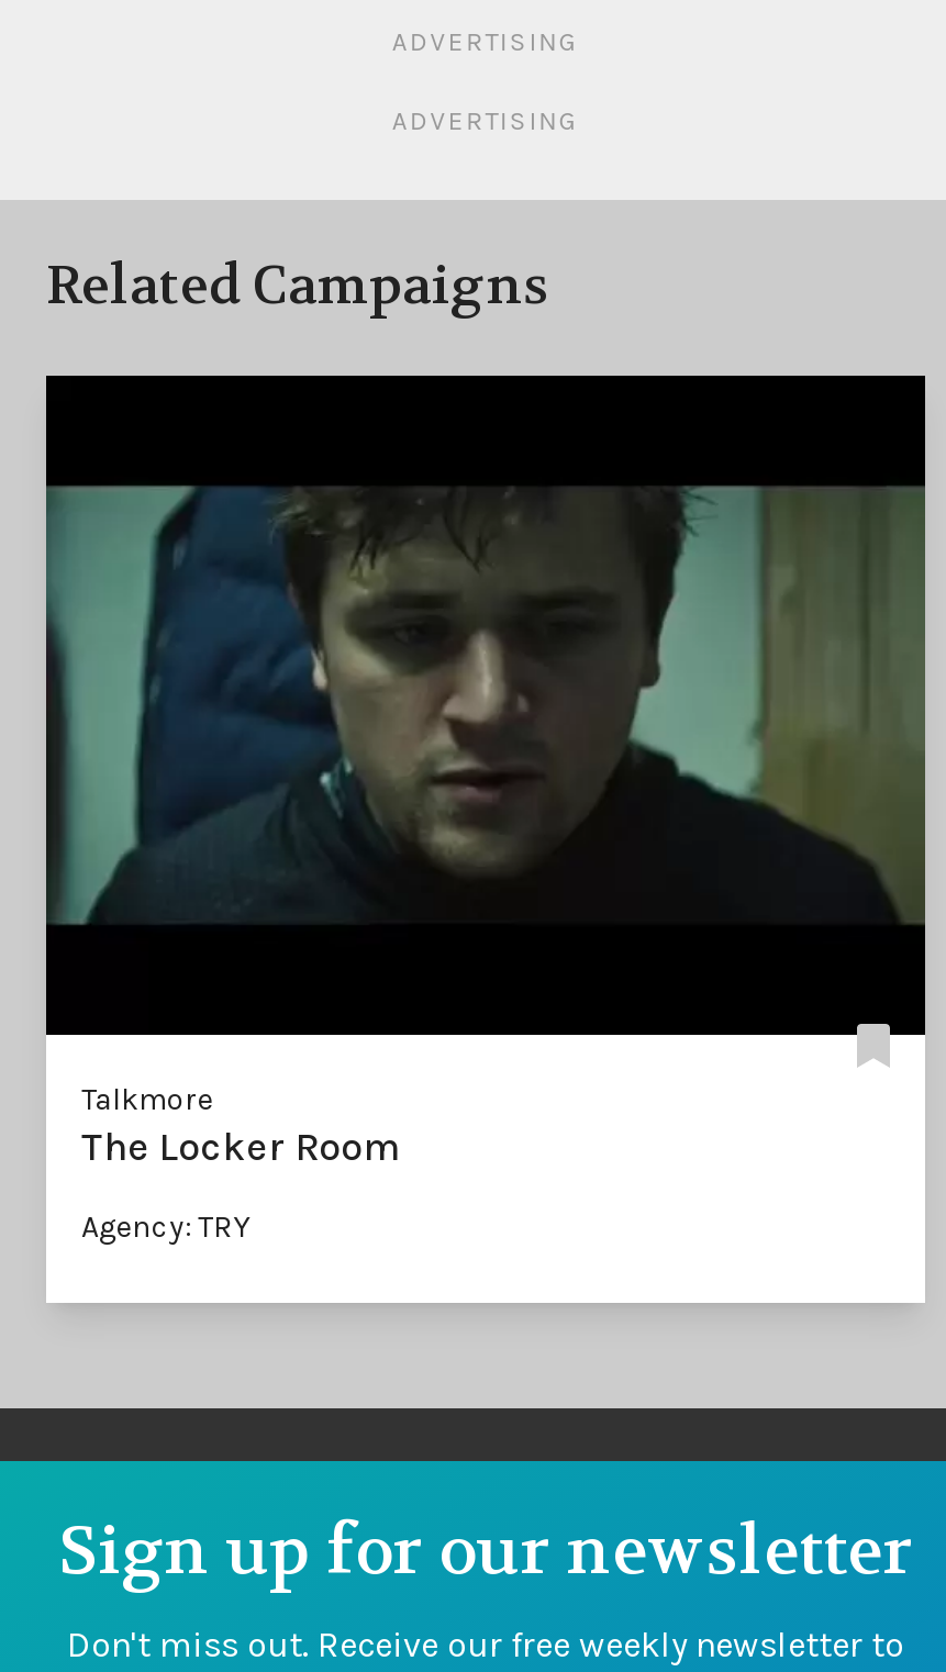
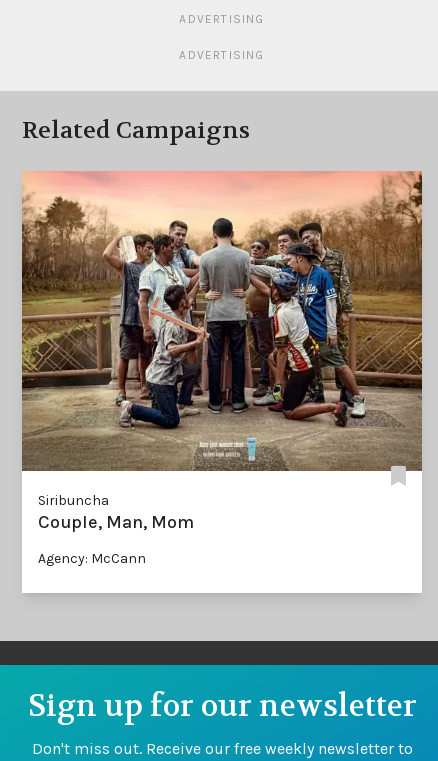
- [image]
- Talkmore
- The Locker Room
+ [image]
+ Siribuncha
+ Couple, Man, Mom

- Agency: TRY
+ Agency: McCann
